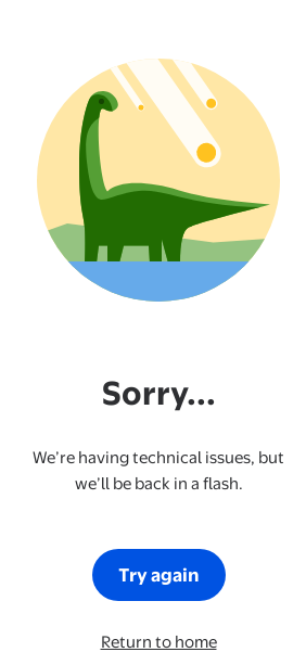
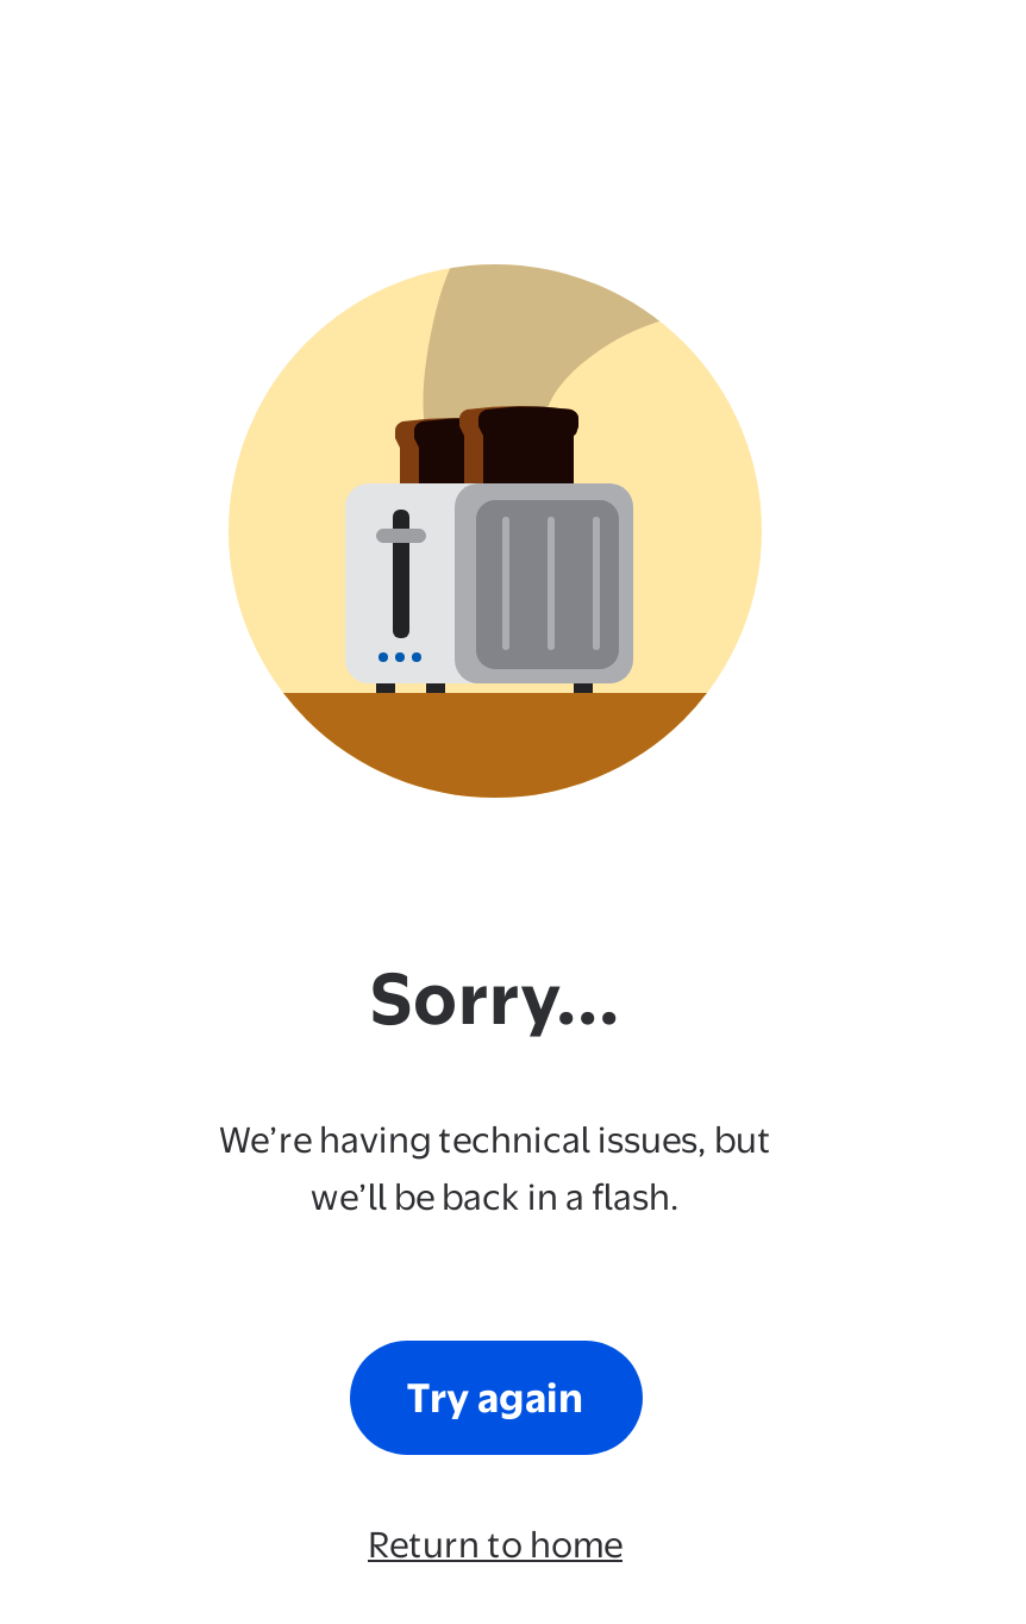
- [image]
+ [image]
